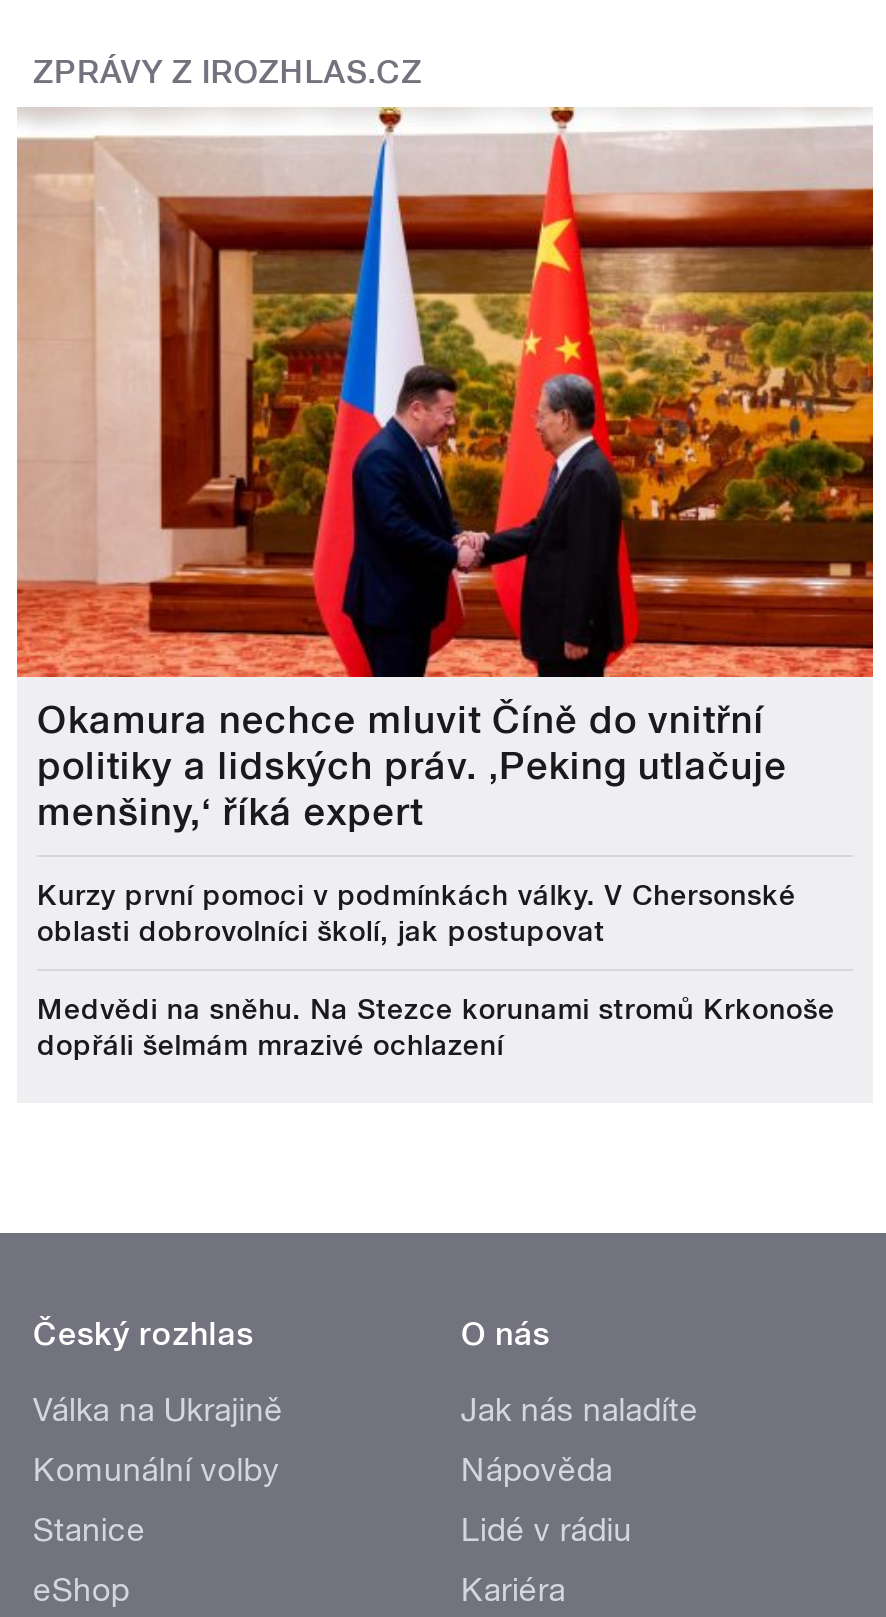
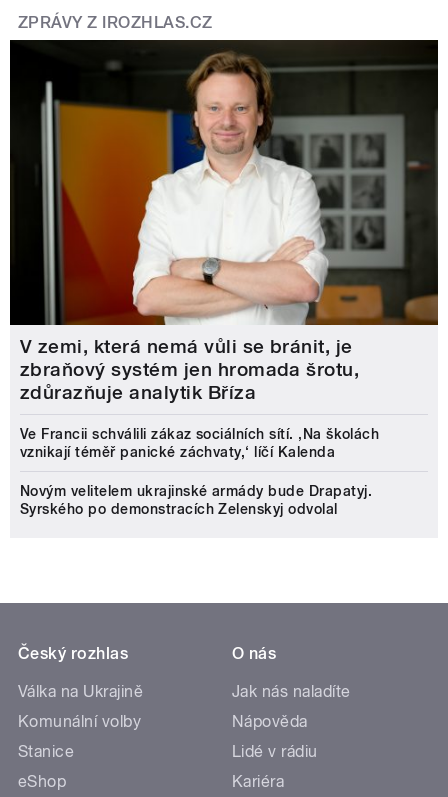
- [image]
- Okamura nechce mluvit Číně do vnitřní
- politiky a lidských práv. ‚Peking utlačuje
- menšiny,‘ říká expert
+ [image]
+ V zemi, která nemá vůli se bránit, je
+ zbraňový systém jen hromada šrotu,
+ zdůrazňuje analytik Bříza

- Kurzy první pomoci v podmínkách války. V Chersonské
- oblasti dobrovolníci školí, jak postupovat
+ Ve Francii schválili zákaz sociálních sítí. ‚Na školách
+ vznikají téměř panické záchvaty,‘ líčí Kalenda

- Medvědi na sněhu. Na Stezce korunami stromů Krkonoše
- dopřáli šelmám mrazivé ochlazení
+ Novým velitelem ukrajinské armády bude Drapatyj.
+ Syrského po demonstracích Zelenskyj odvolal
